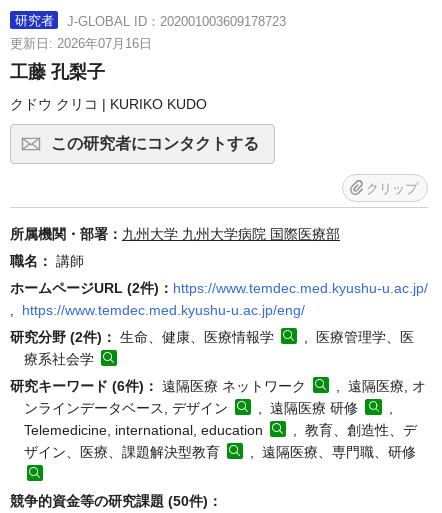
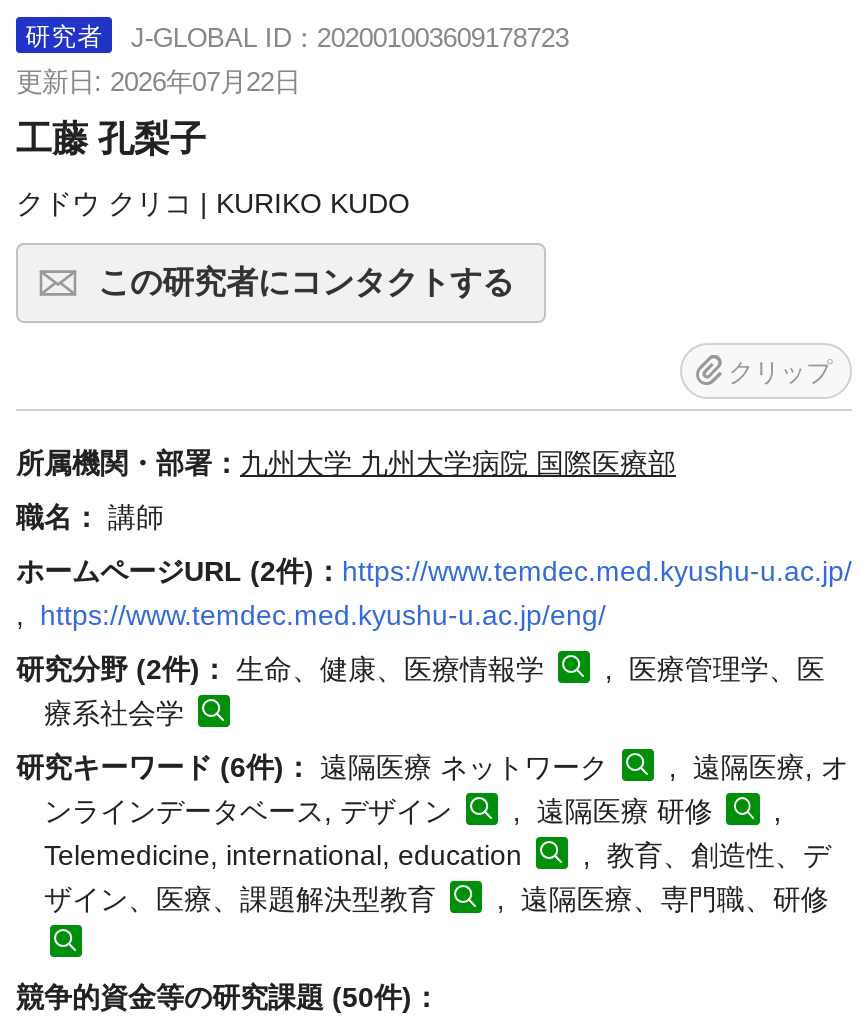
- 更新日: 2026年07月16日
+ 更新日: 2026年07月22日
